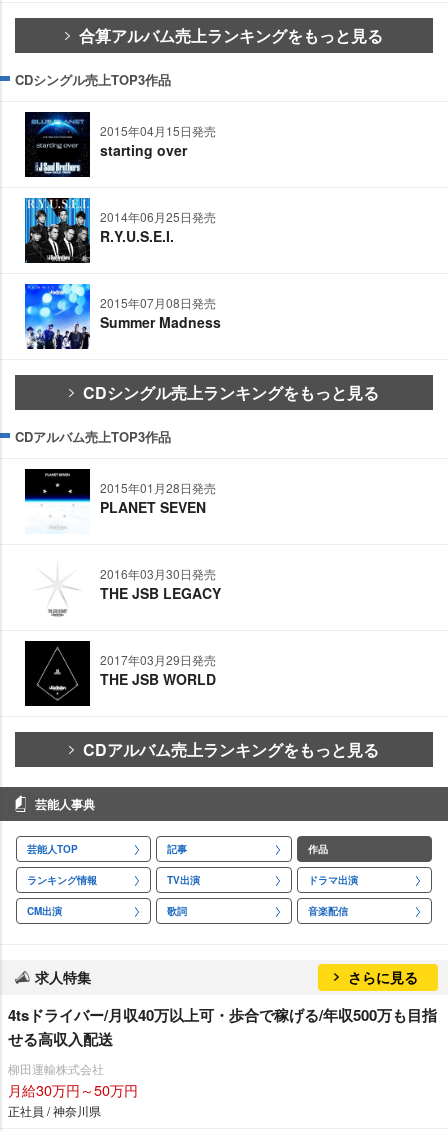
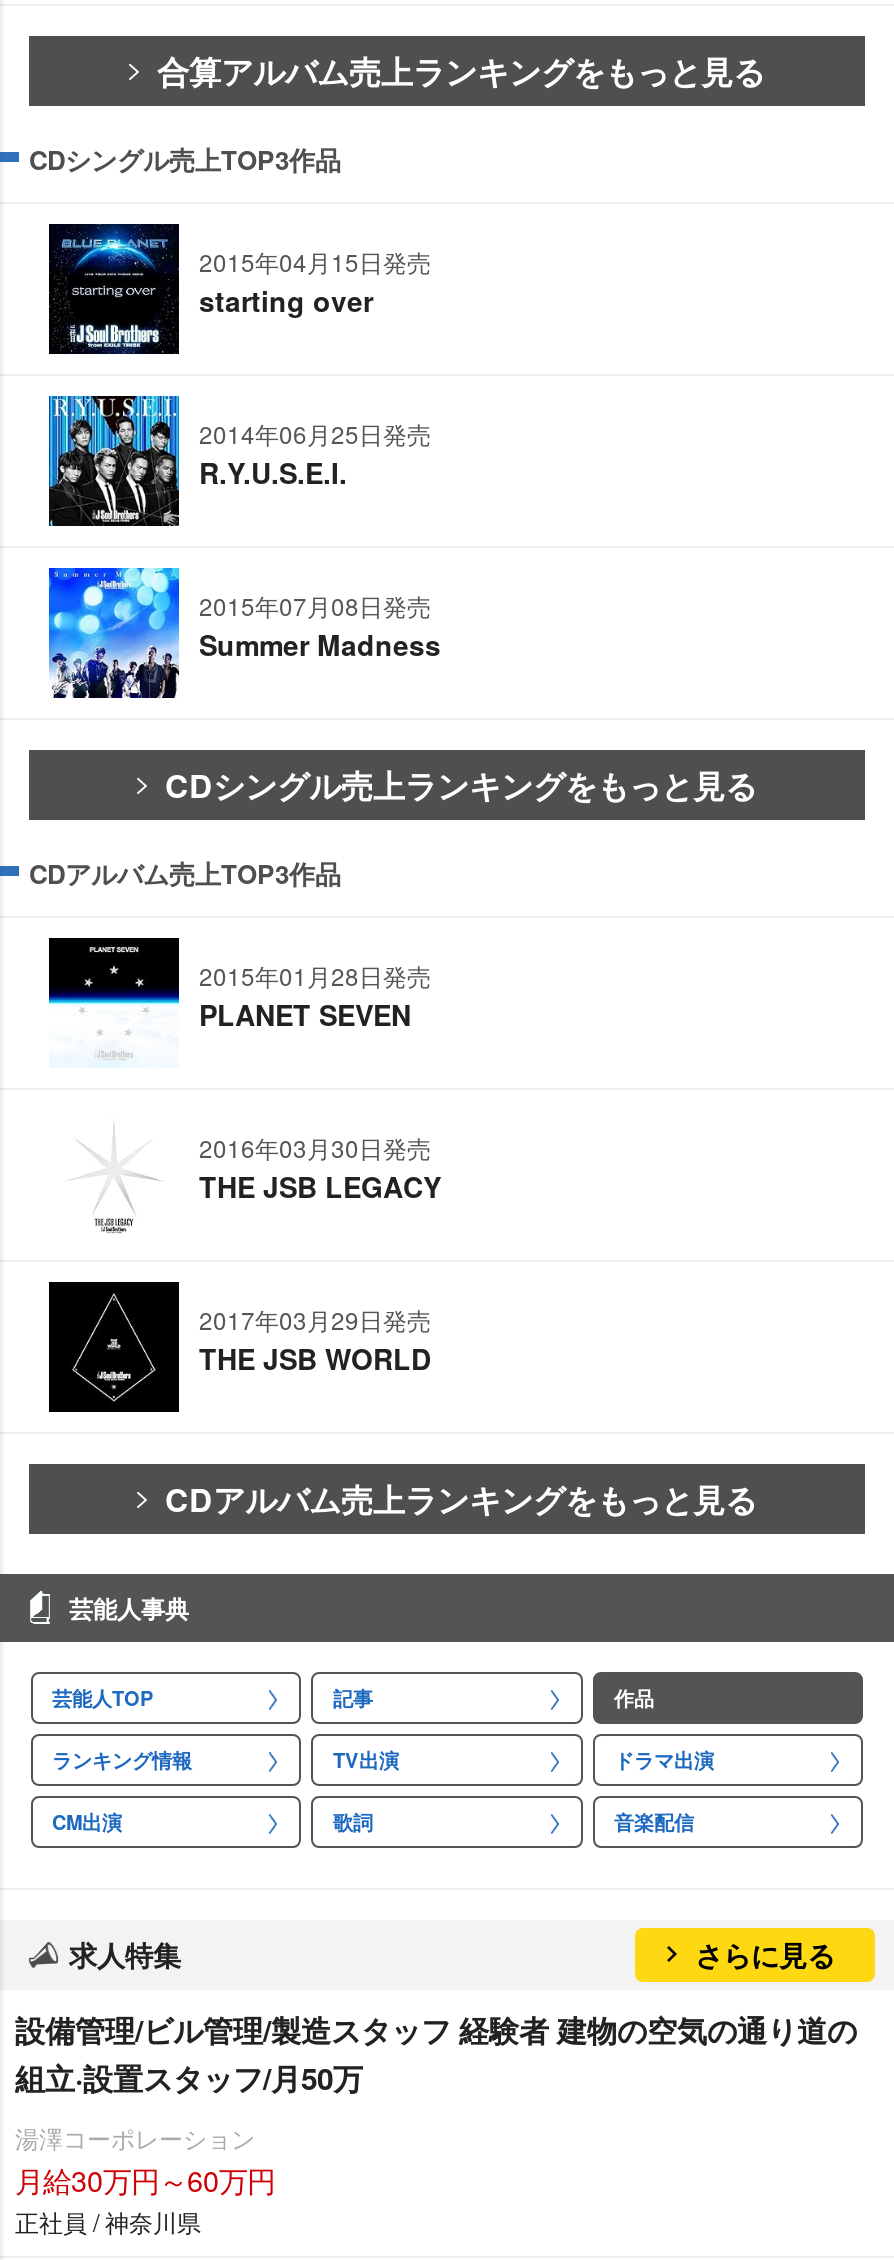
- 4tsドライバー/月収40万以上可・歩合で稼げる/年収500万も目指
- せる高収入配送
+ 設備管理/ビル管理/製造スタッフ 経験者 建物の空気の通り道の
+ 組立·設置スタッフ/月50万

- 柳田運輸株式会社
- 月給30万円～50万円
+ 湯澤コーポレーション
+ 月給30万円～60万円
